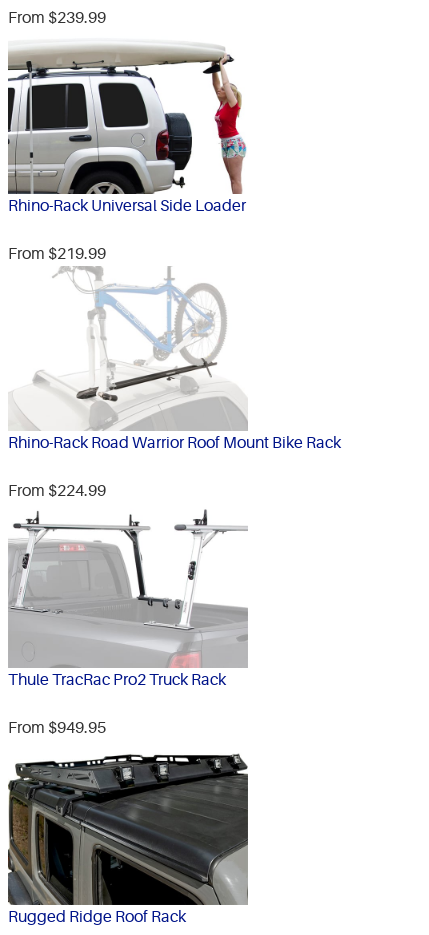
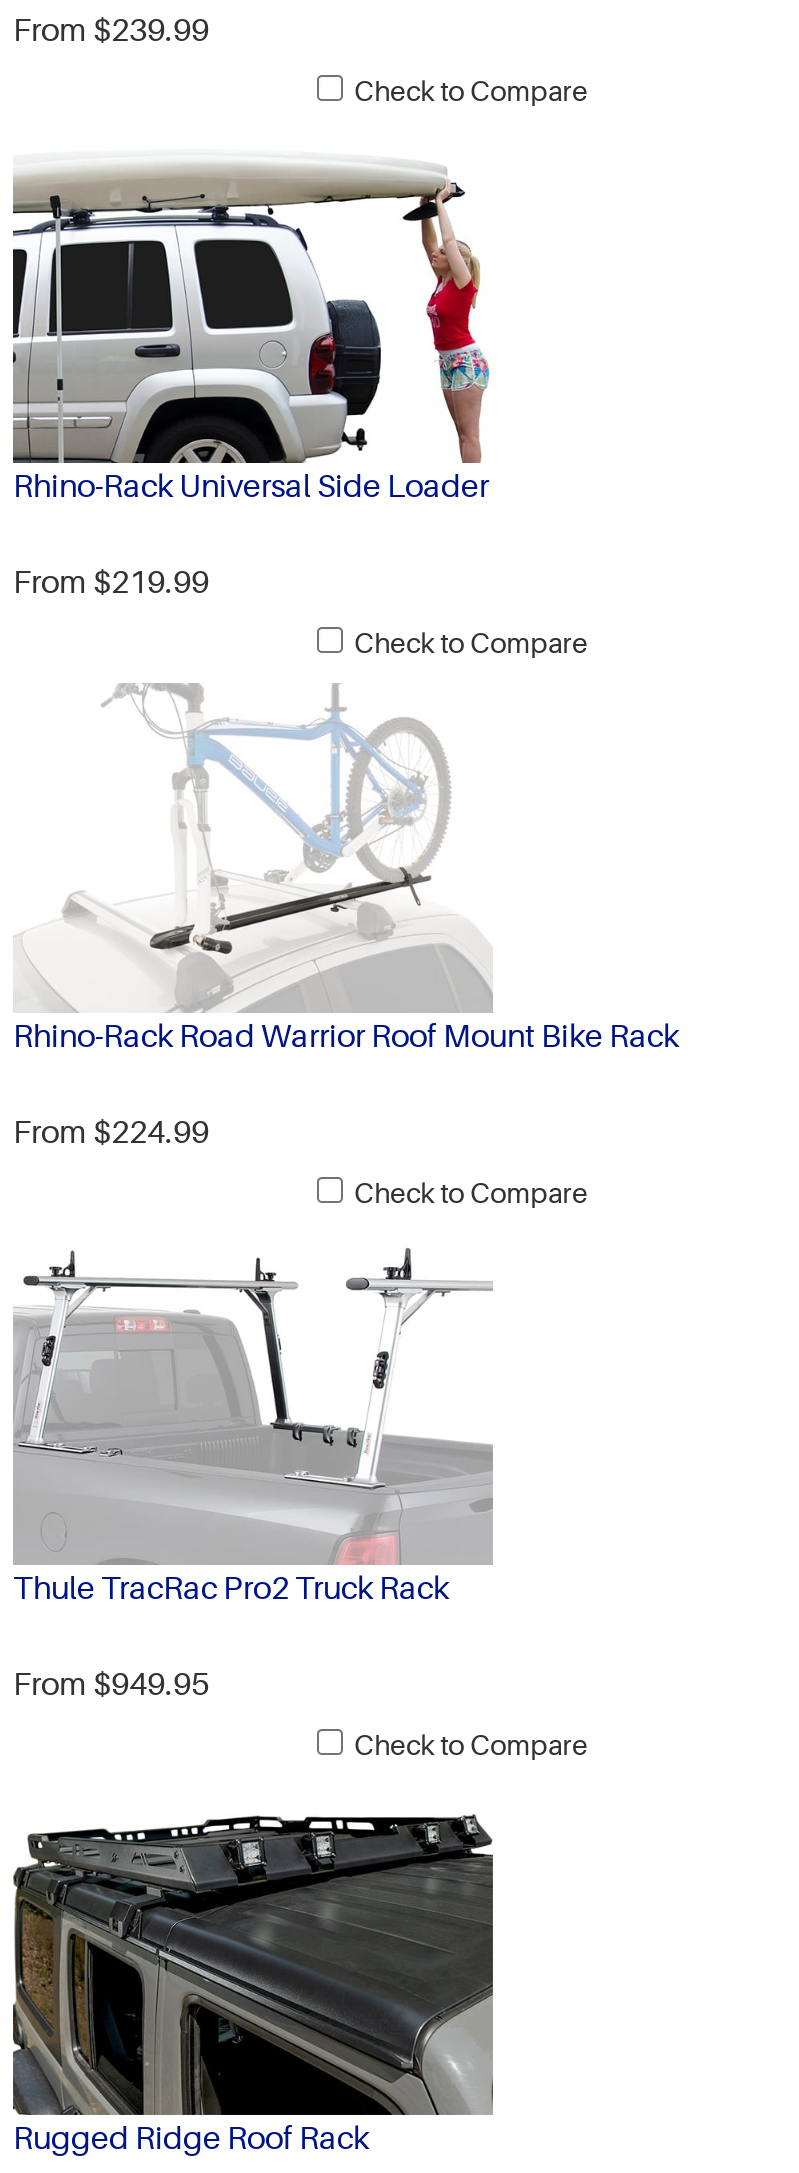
+ Check to Compare

+ Check to Compare

+ Check to Compare

+ Check to Compare
